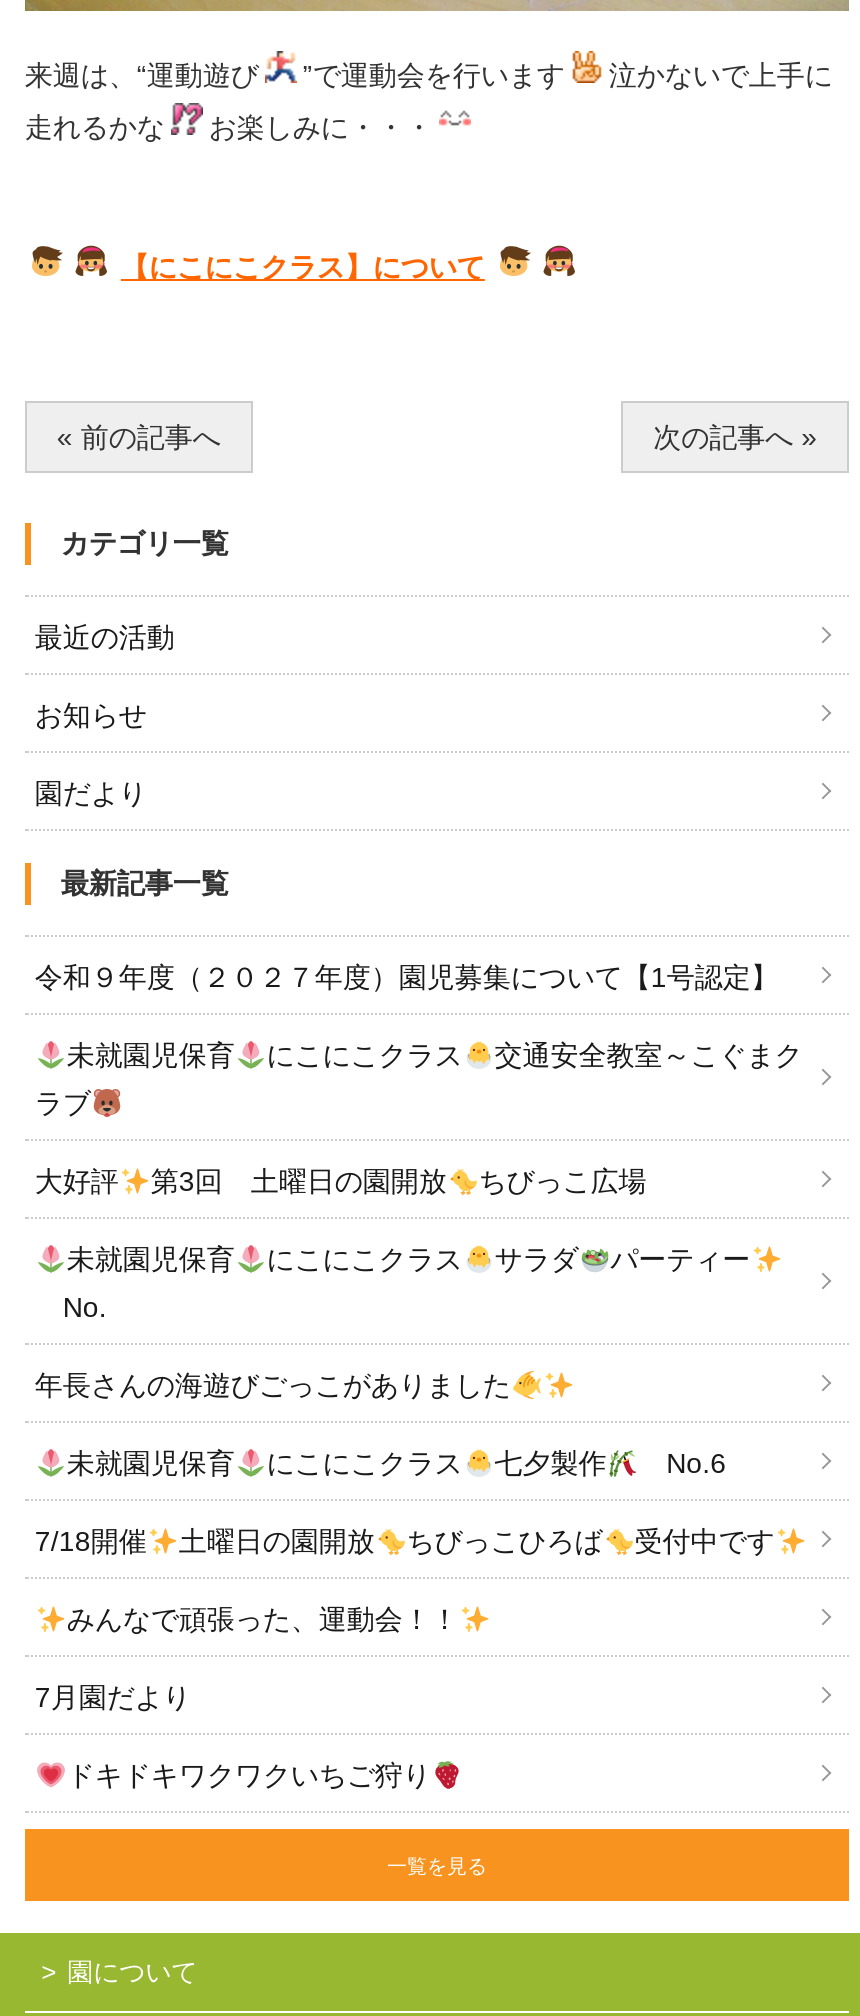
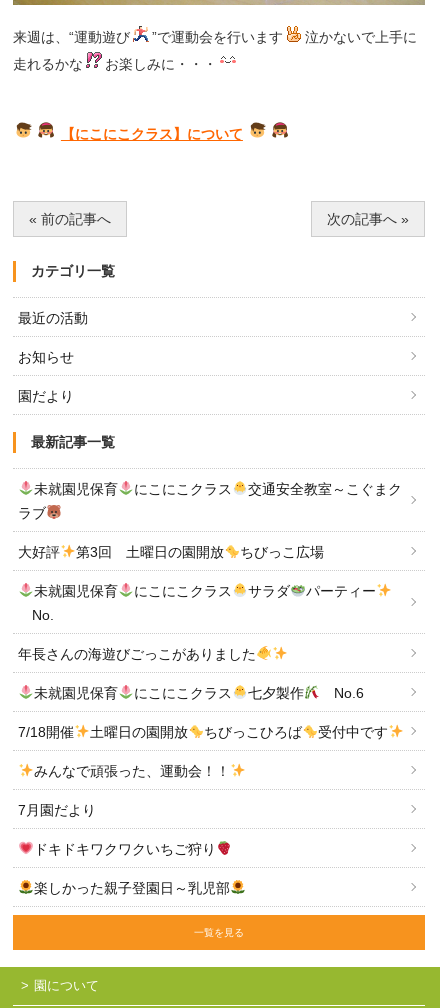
- 令和９年度（２０２７年度）園児募集について【1号認定】

moved up: 未就園児保育 | にこにこクラス | 交通安全教室～こぐまク | ... | 7月園だより | ドキドキワクワクいちご狩り

+ 楽しかった親子登園日～乳児部
